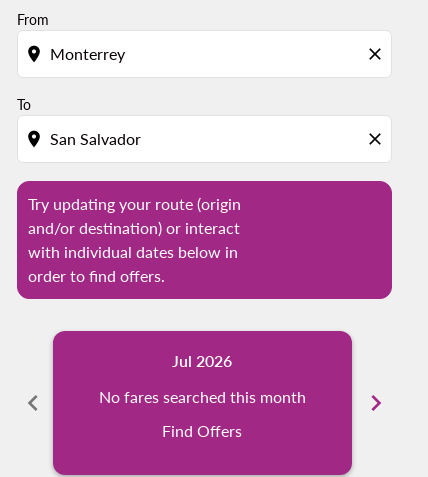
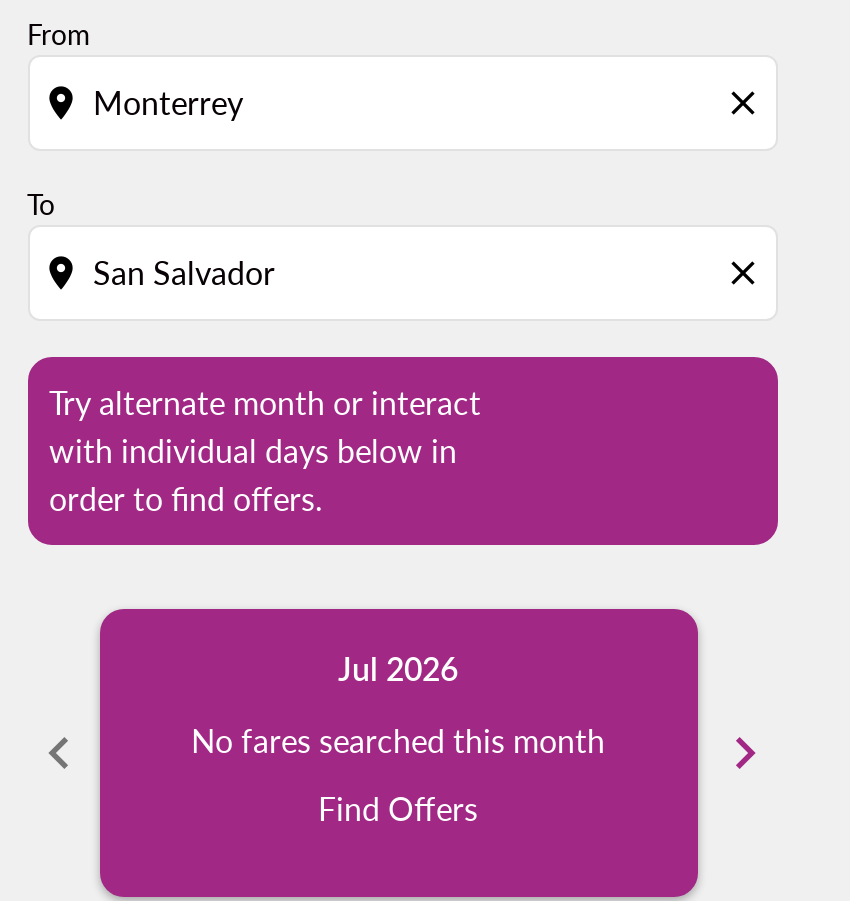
- Try updating your route (origin
- and/or destination) or interact
- with individual dates below in
+ Try alternate month or interact
+ with individual days below in
